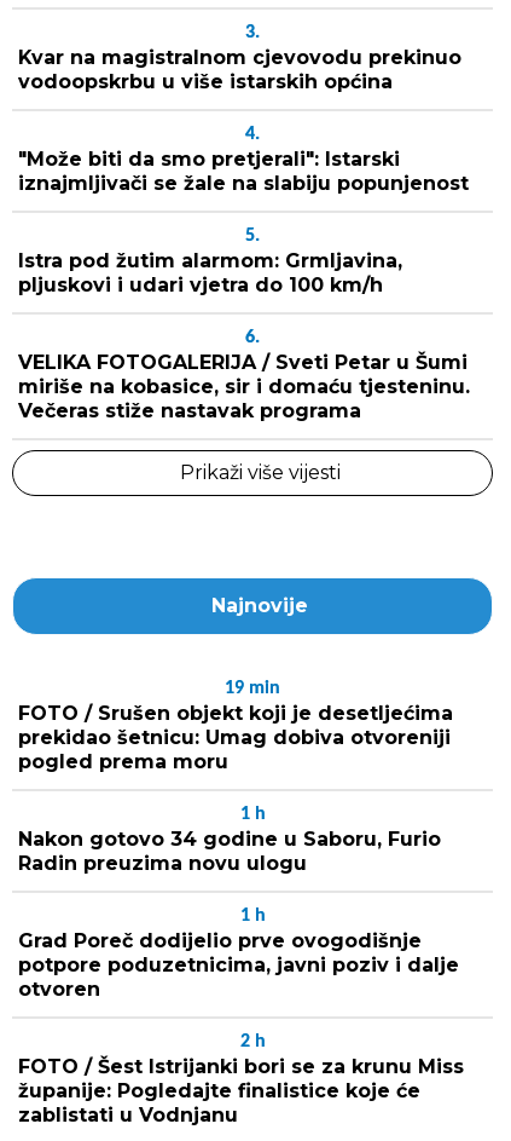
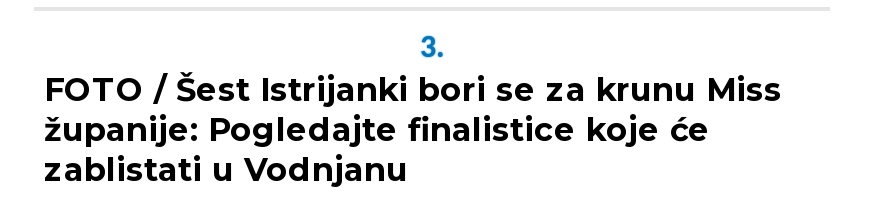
- Kvar na magistralnom cjevovodu prekinuo
- vodoopskrbu u više istarskih općina
- 4.
- "Može biti da smo pretjerali": Istarski
- iznajmljivači se žale na slabiju popunjenost
- 5.
- Istra pod žutim alarmom: Grmljavina,
- pljuskovi i udari vjetra do 100 km/h
- 6.
- VELIKA FOTOGALERIJA / Sveti Petar u Šumi
- miriše na kobasice, sir i domaću tjesteninu.
- Večeras stiže nastavak programa
- Prikaži više vijesti

- Najnovije

- 19 min
- FOTO / Srušen objekt koji je desetljećima
- prekidao šetnicu: Umag dobiva otvoreniji
- pogled prema moru
- 1 h
- Nakon gotovo 34 godine u Saboru, Furio
- Radin preuzima novu ulogu
- 1 h
- Grad Poreč dodijelio prve ovogodišnje
- potpore poduzetnicima, javni poziv i dalje
- otvoren
- 2 h
